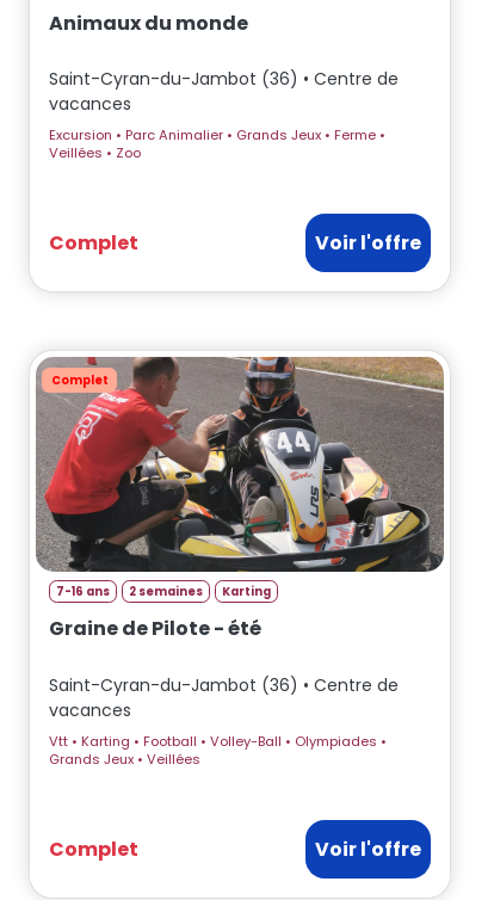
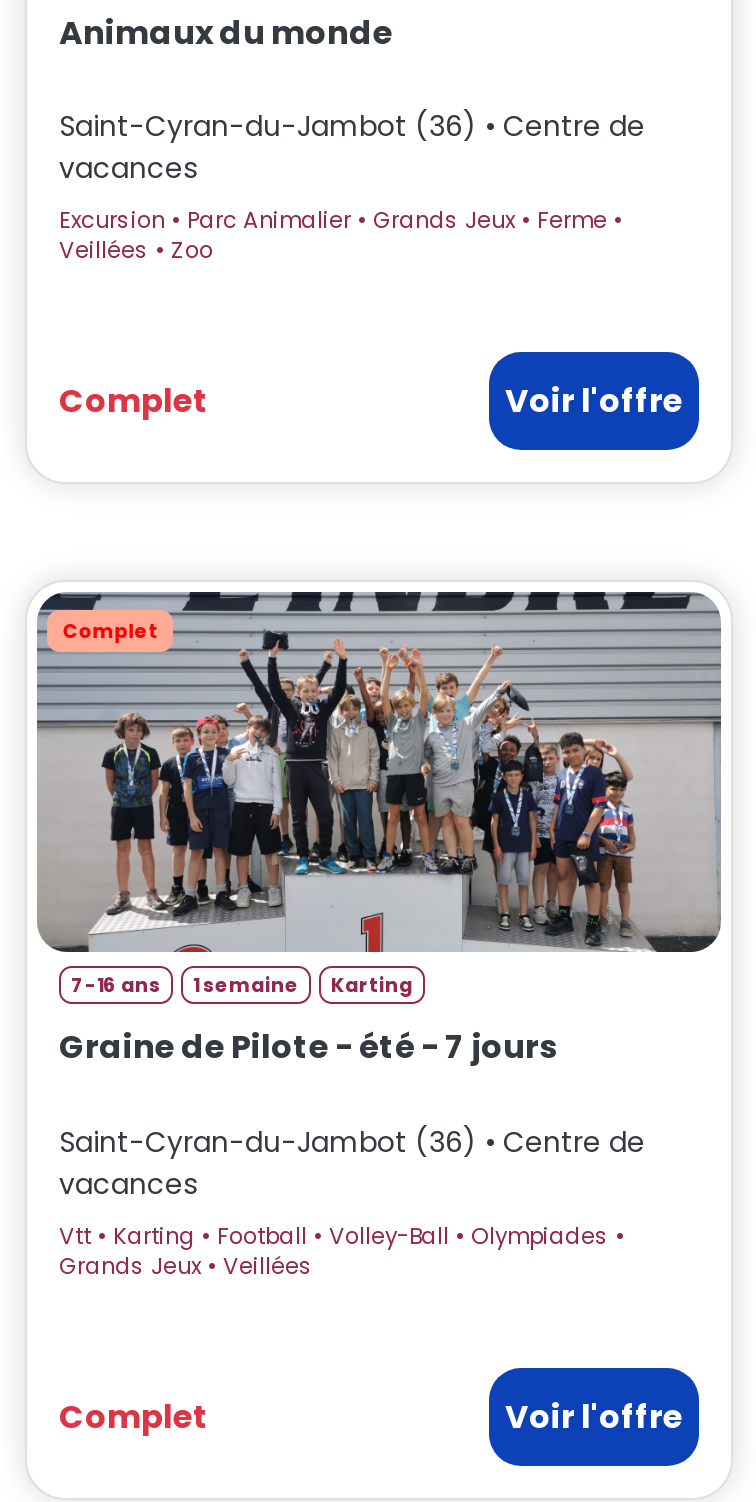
- [image]
- 7-16 ans 2 semaines Karting
+ [image]
+ 7-16 ans 1 semaine Karting

- Graine de Pilote - été
+ Graine de Pilote - été - 7 jours
